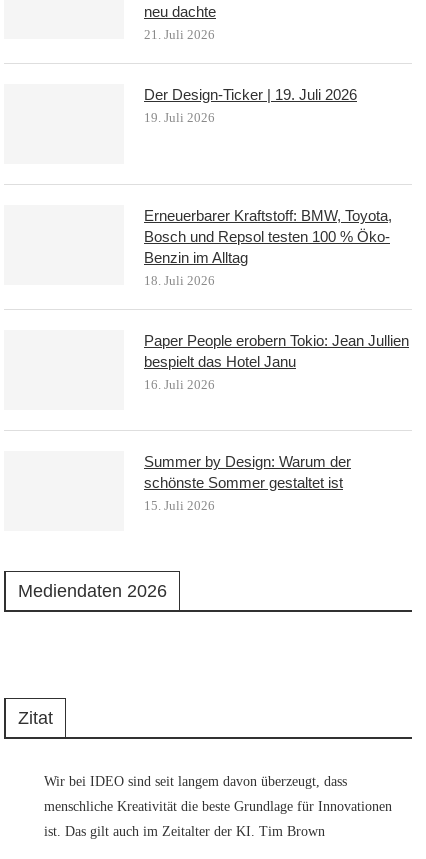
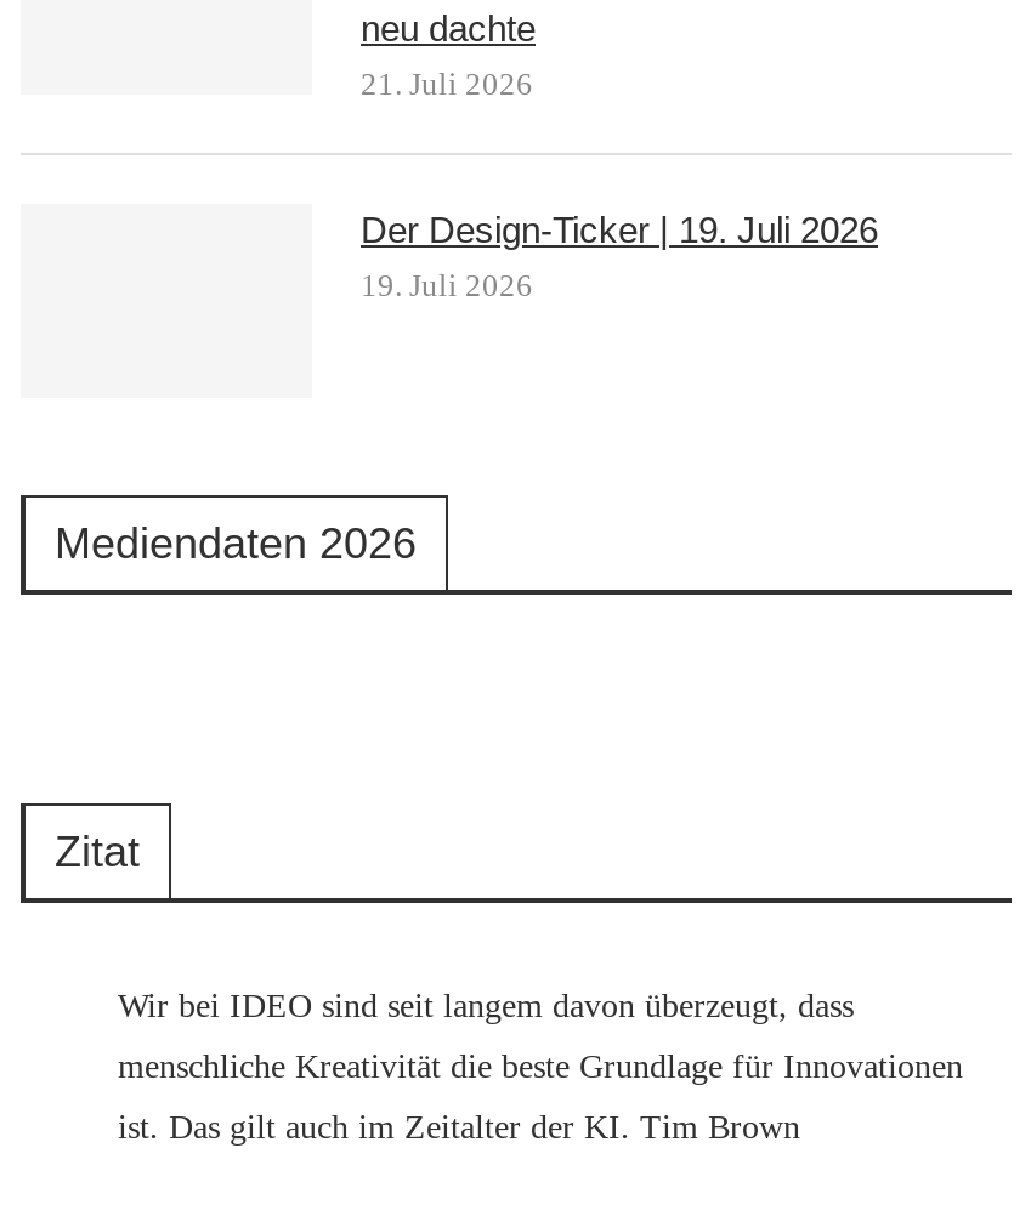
- Erneuerbarer Kraftstoff: BMW, Toyota,
- Bosch und Repsol testen 100 % Öko-
- Benzin im Alltag
- 18. Juli 2026

- Paper People erobern Tokio: Jean Jullien
- bespielt das Hotel Janu
- 16. Juli 2026

- Summer by Design: Warum der
- schönste Sommer gestaltet ist
- 15. Juli 2026
